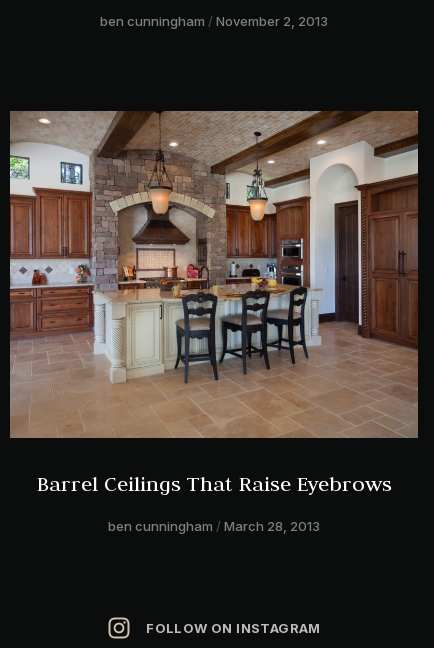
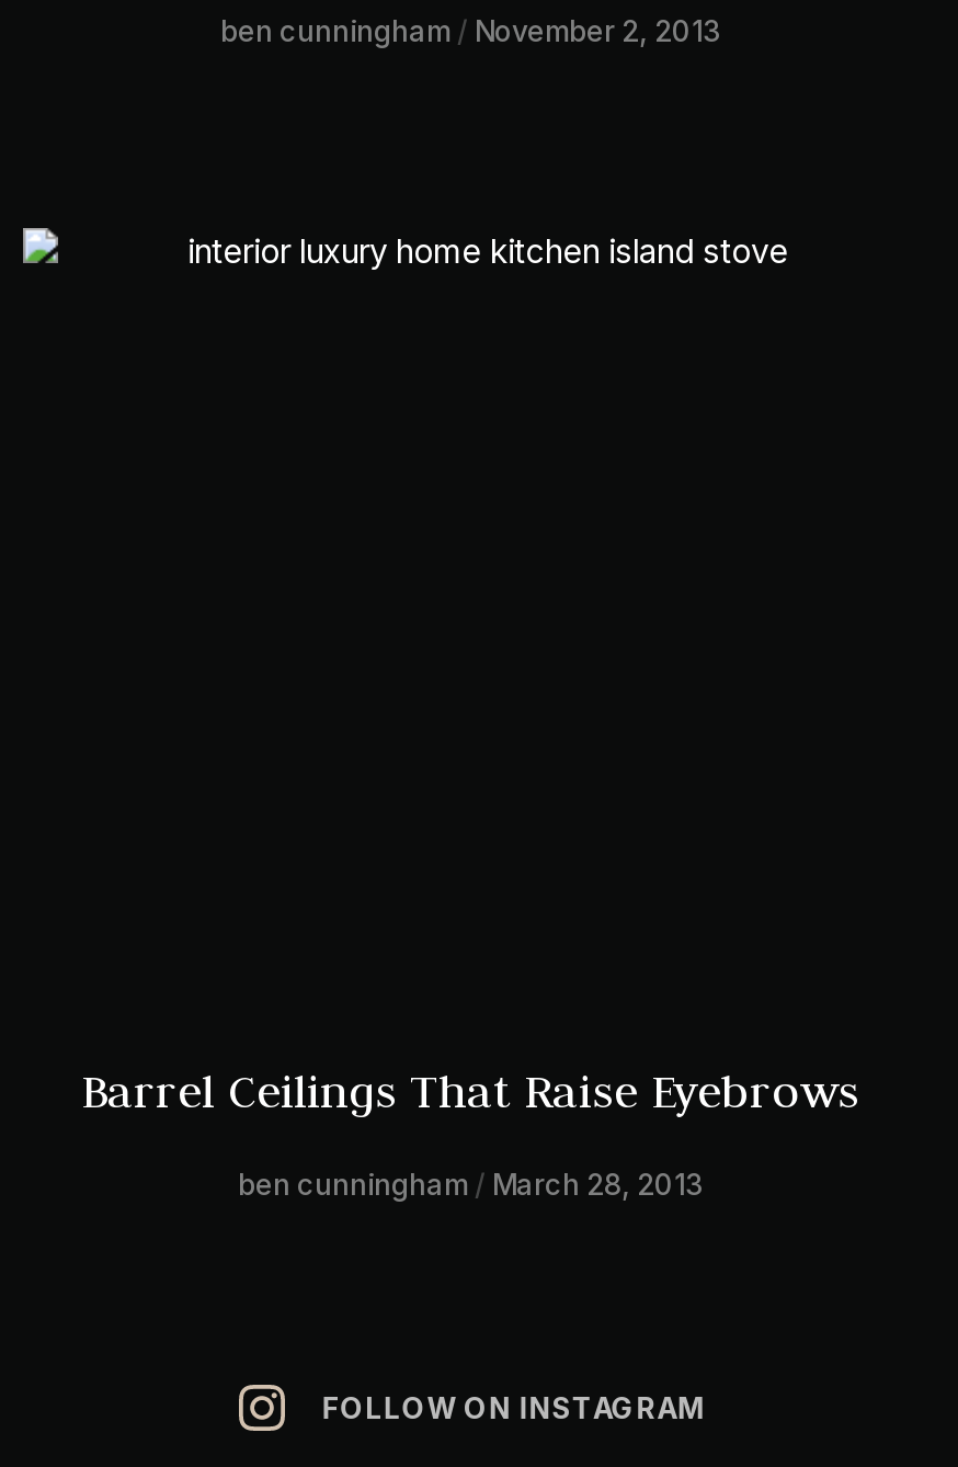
- [image]
